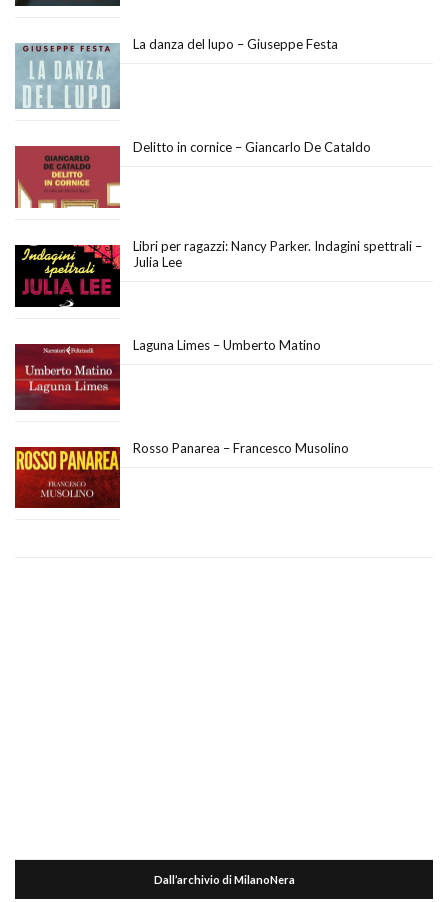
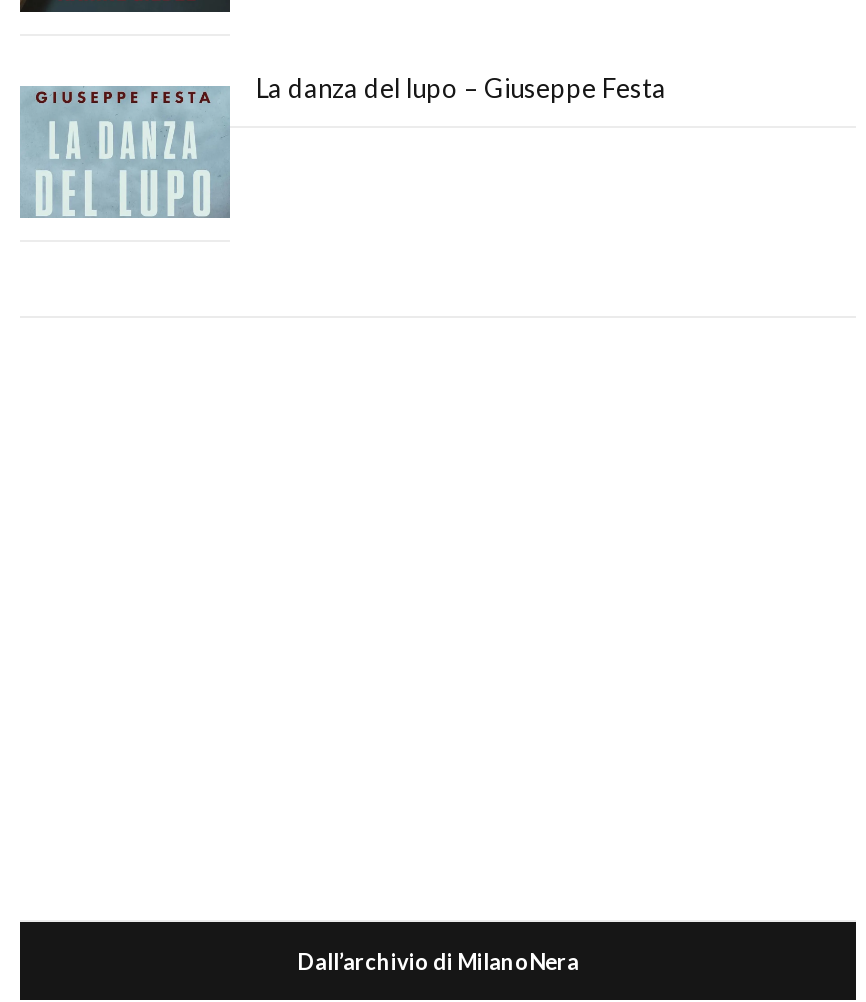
- [image]
- Delitto in cornice – Giancarlo De Cataldo

- [image]
- Libri per ragazzi: Nancy Parker. Indagini spettrali –
- Julia Lee

- [image]
- Laguna Limes – Umberto Matino

- [image]
- Rosso Panarea – Francesco Musolino
